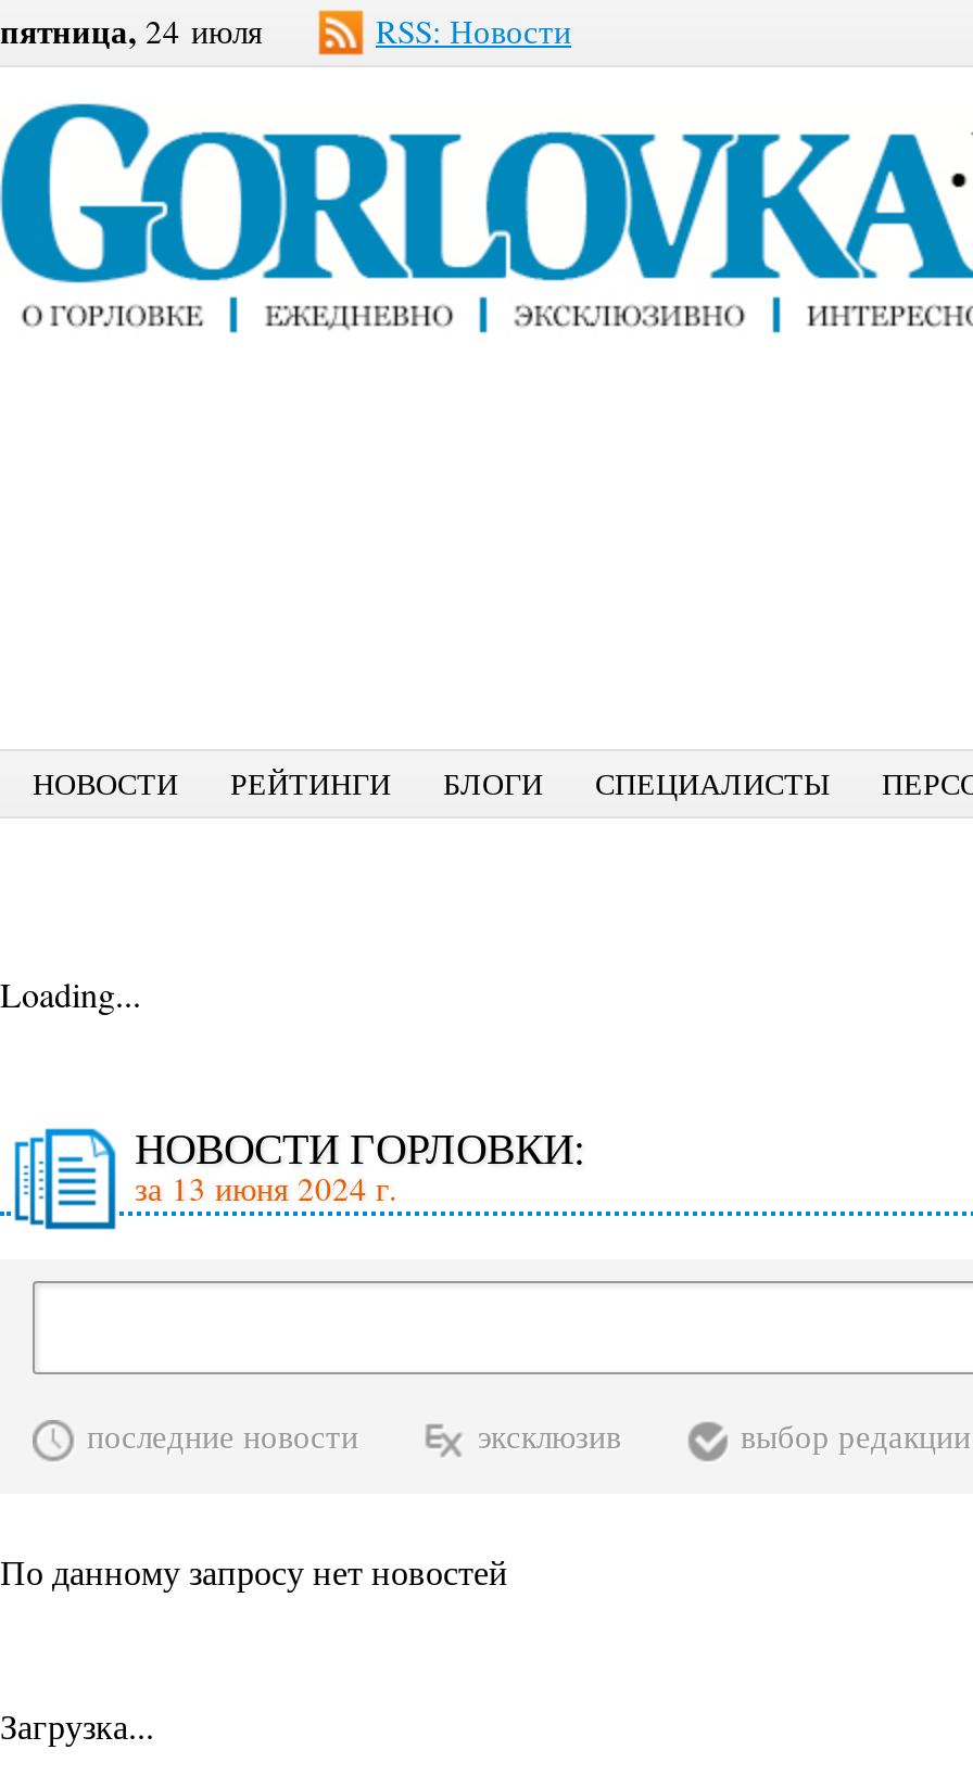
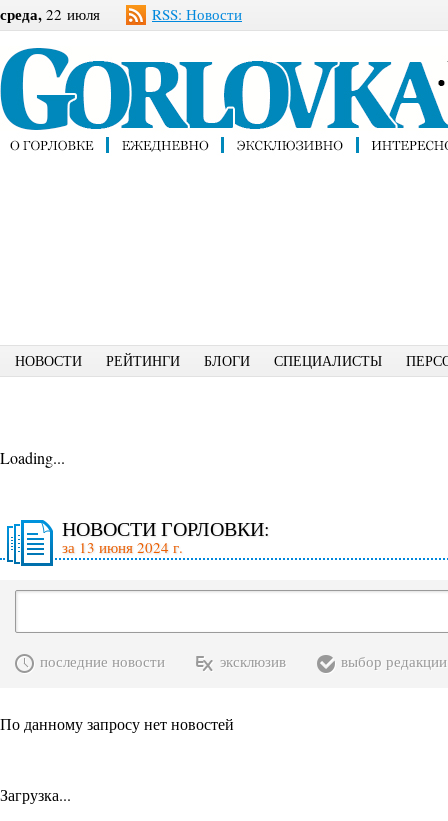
- пятница, 24 июля
+ среда, 22 июля
